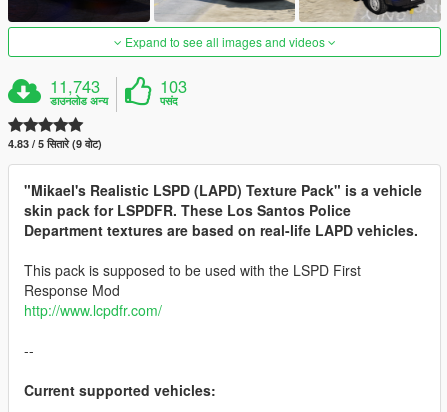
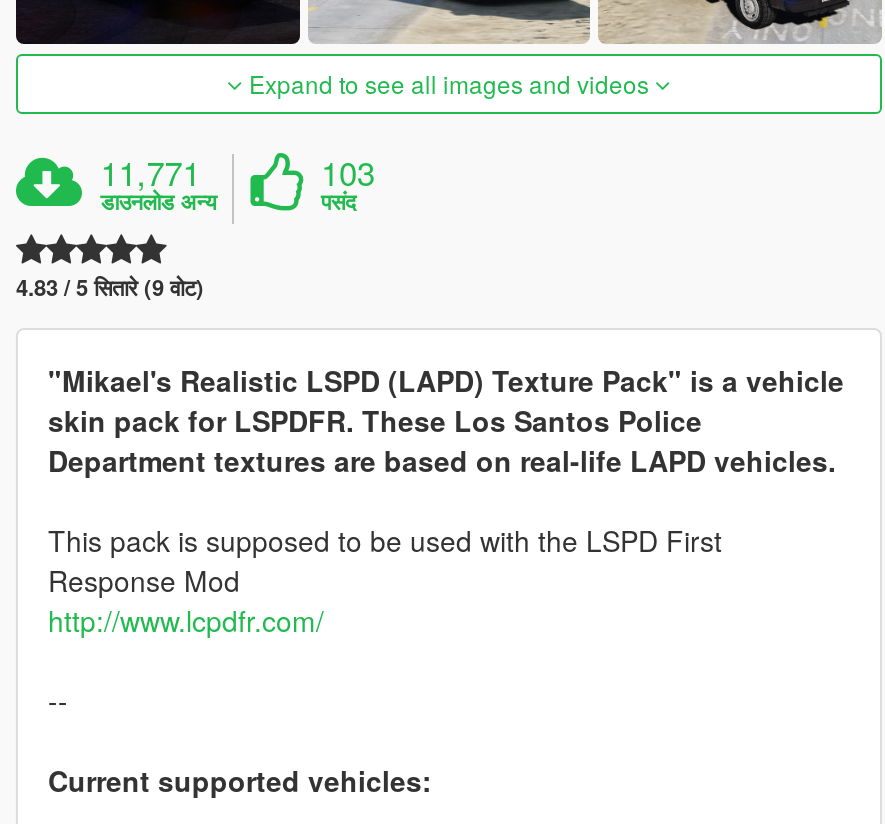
- 11,743
+ 11,771
